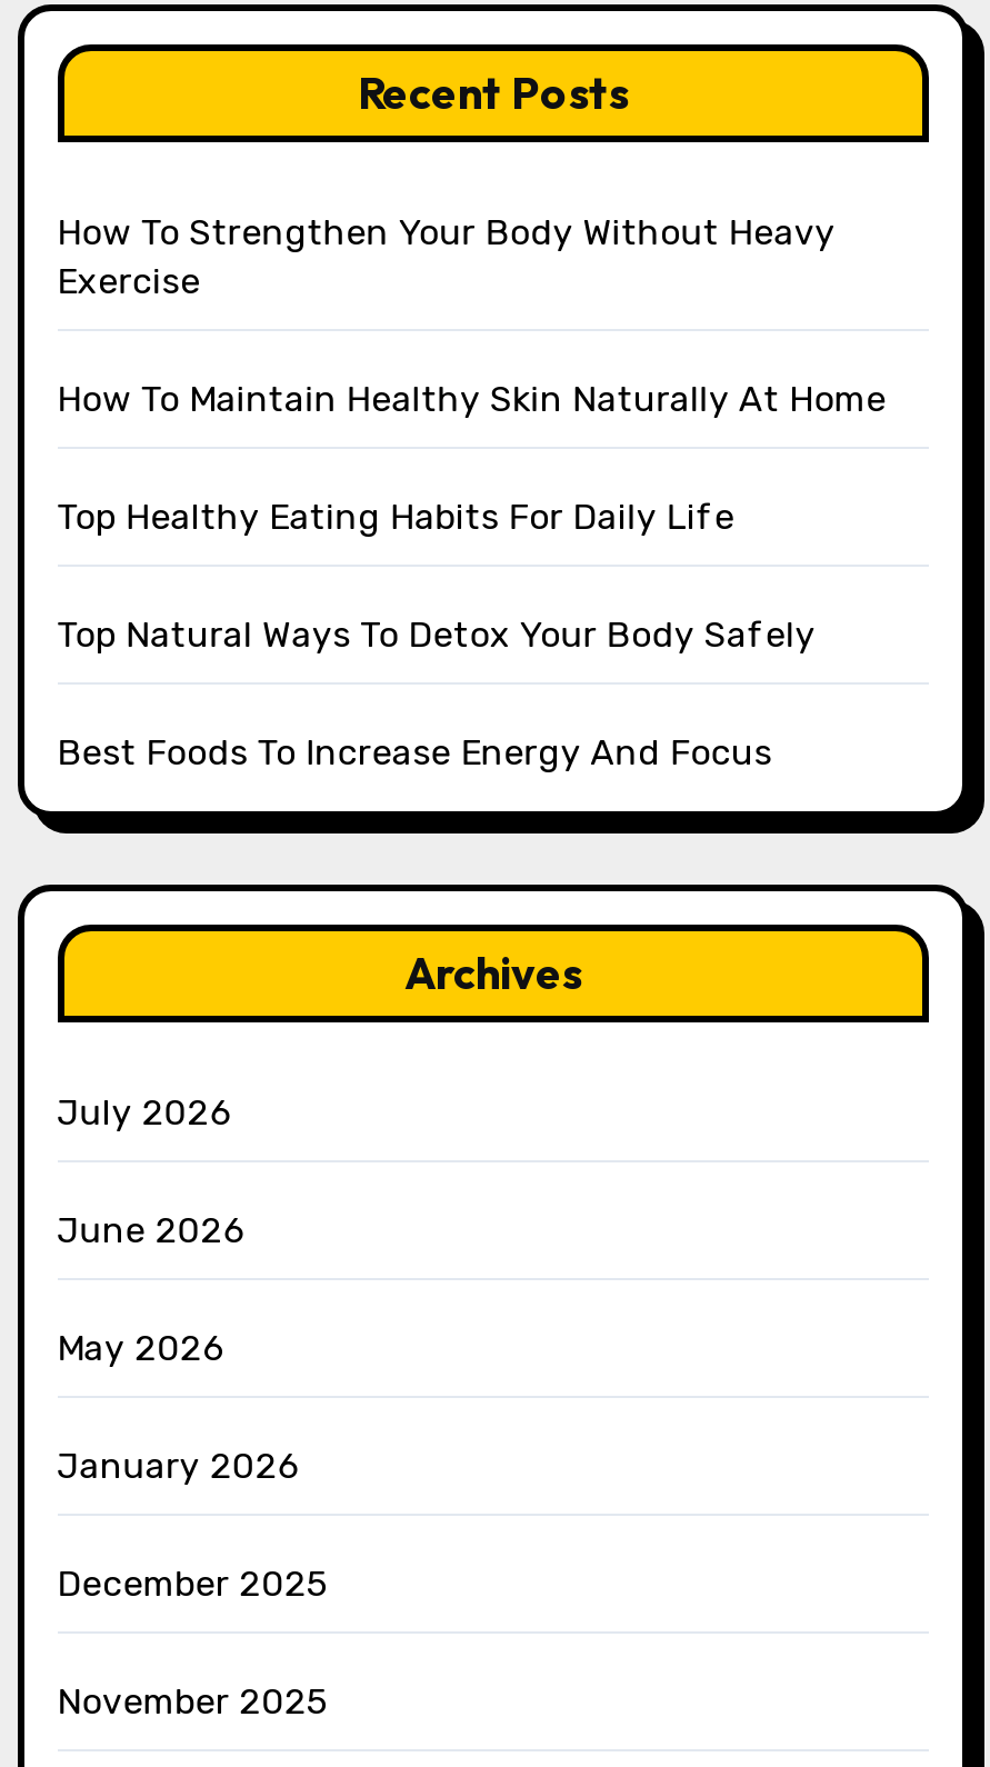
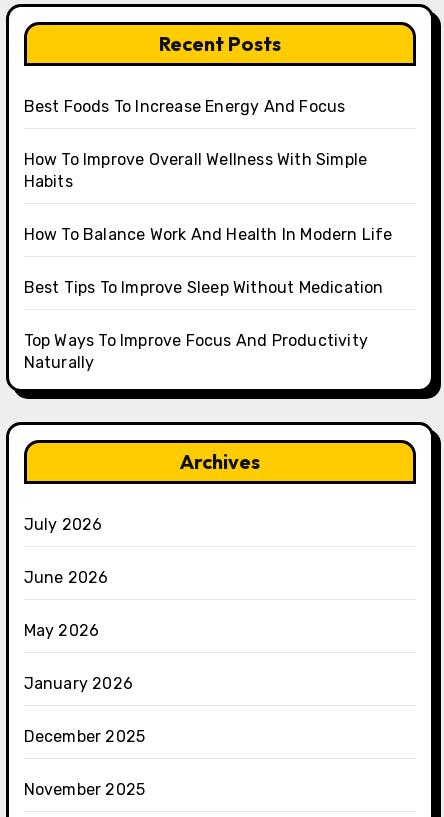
- How To Strengthen Your Body Without Heavy
- Exercise
- How To Maintain Healthy Skin Naturally At Home
- Top Healthy Eating Habits For Daily Life
- Top Natural Ways To Detox Your Body Safely

moved up: Best Foods To Increase Energy And Focus

+ How To Improve Overall Wellness With Simple
+ Habits
+ How To Balance Work And Health In Modern Life
+ Best Tips To Improve Sleep Without Medication
+ Top Ways To Improve Focus And Productivity
+ Naturally
